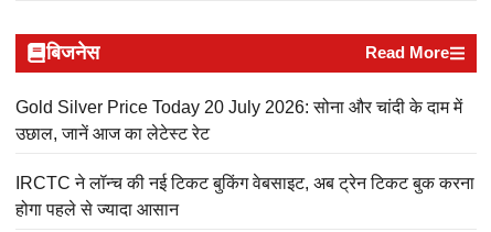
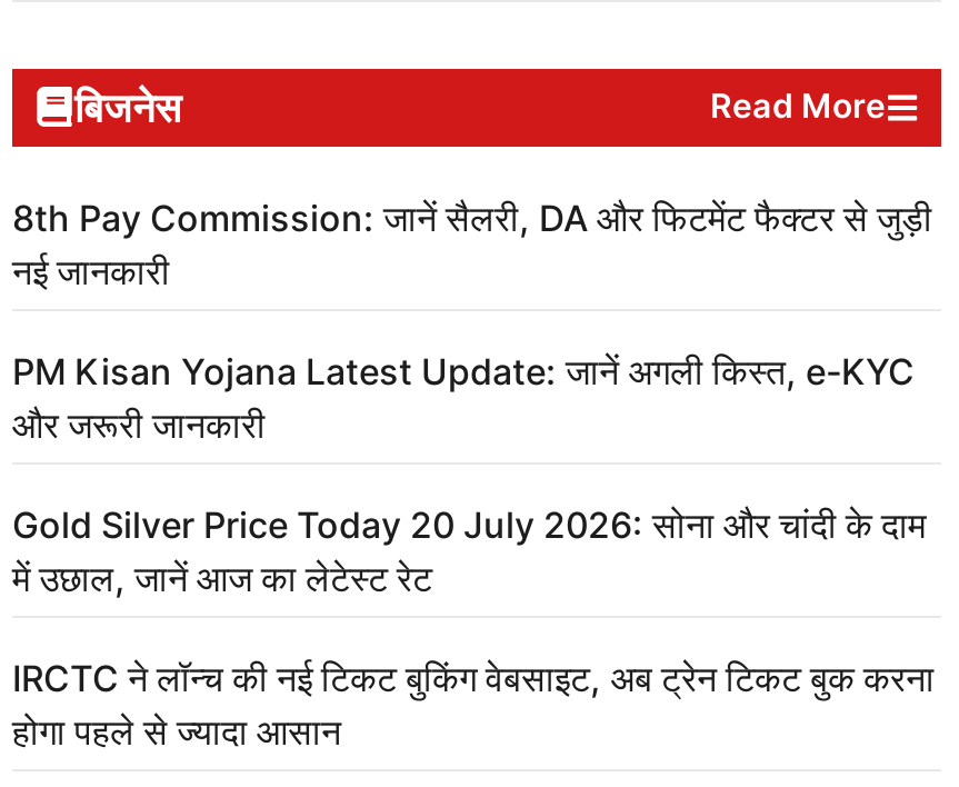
- Gold Silver Price Today 20 July 2026: सोना और चांदी के दाम में
- उछाल, जानें आज का लेटेस्ट रेट
+ 8th Pay Commission: जानें सैलरी, DA और फिटमेंट फैक्टर से जुड़ी
+ नई जानकारी
+ PM Kisan Yojana Latest Update: जानें अगली किस्त, e-KYC
+ और जरूरी जानकारी
+ Gold Silver Price Today 20 July 2026: सोना और चांदी के दाम
+ में उछाल, जानें आज का लेटेस्ट रेट
